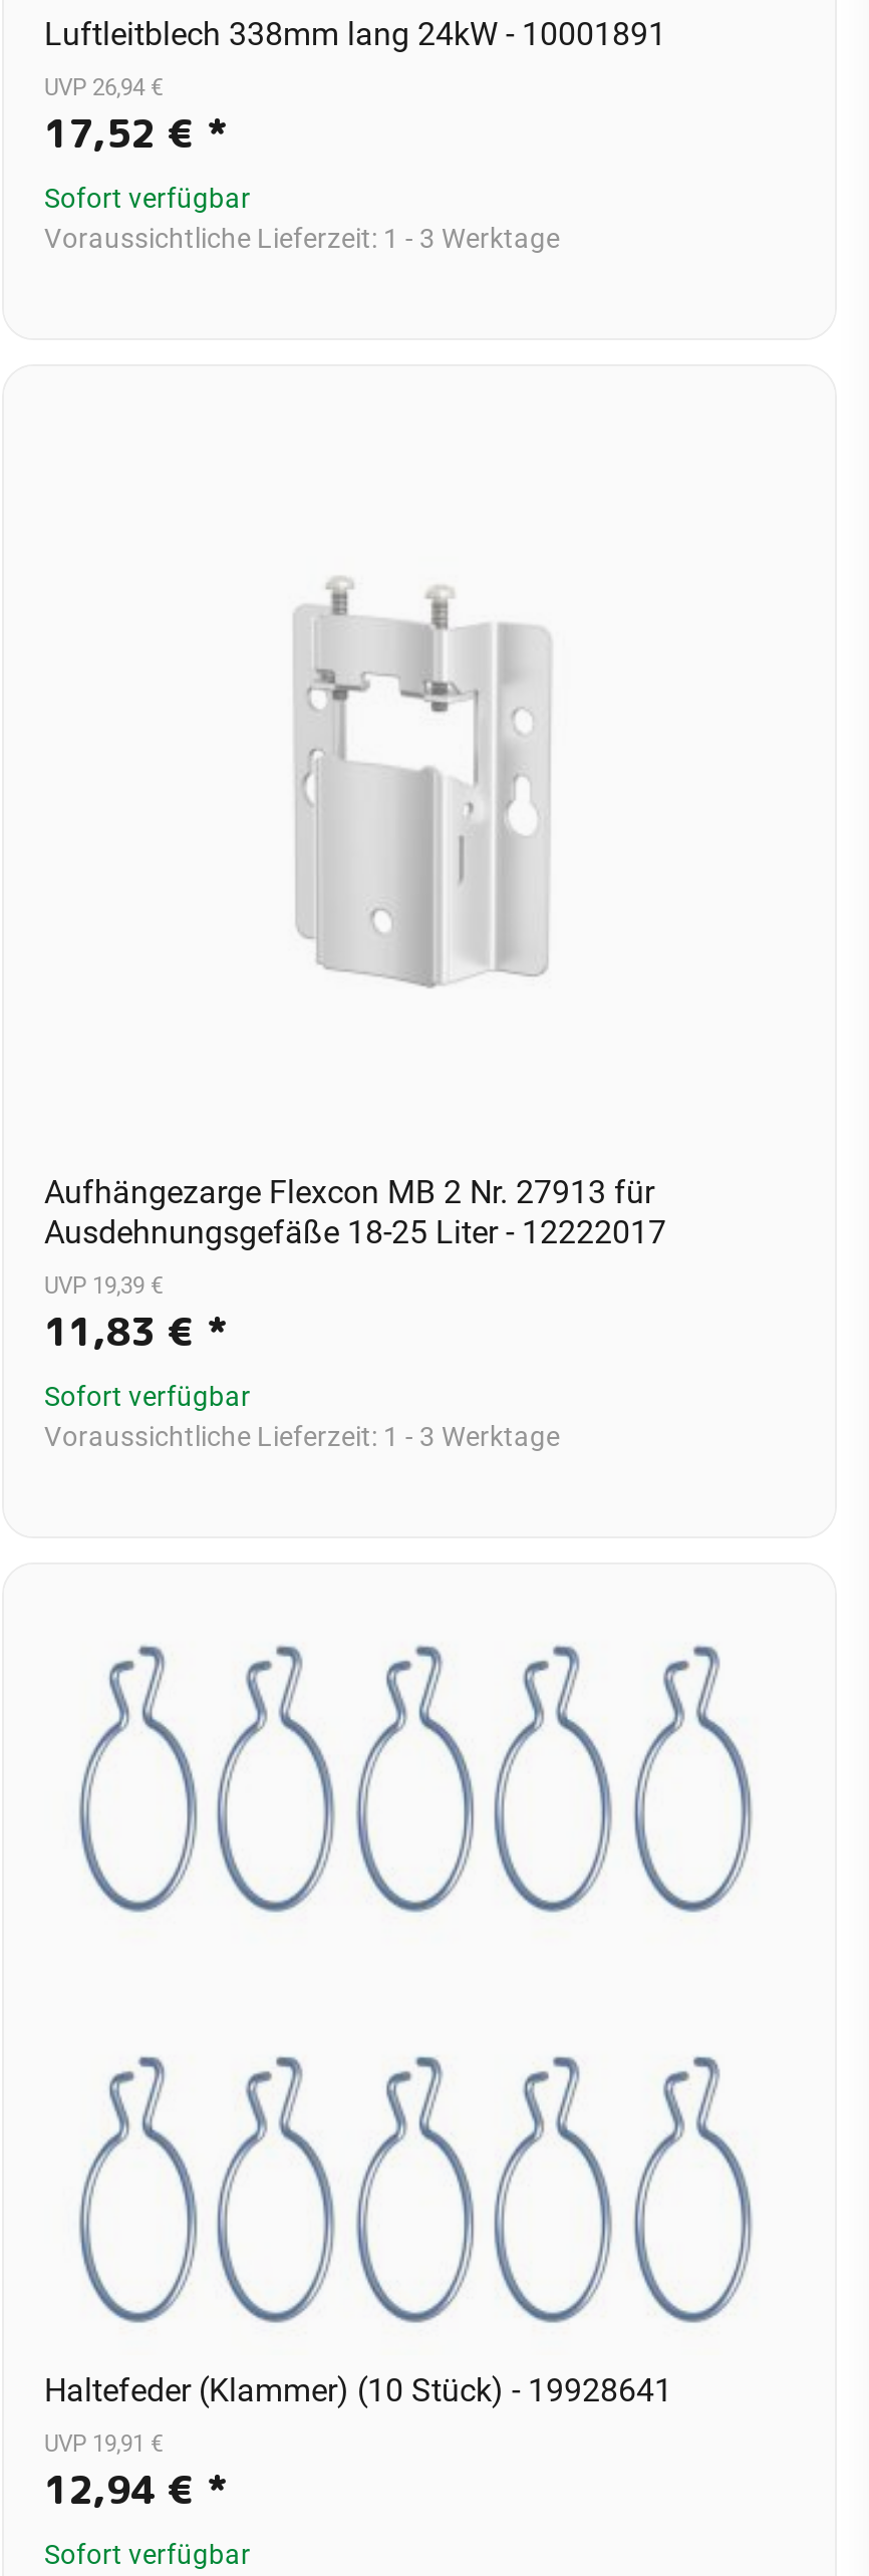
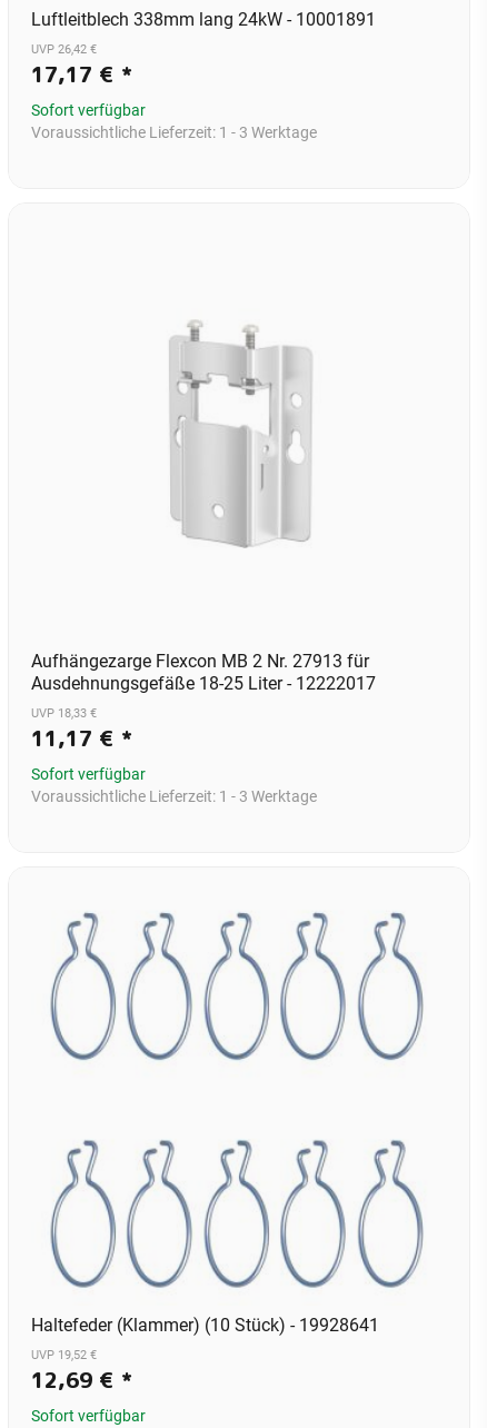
- UVP 26,94 €
+ UVP 26,42 €

- 17,52 €*
+ 17,17 €*

- UVP 19,39 €
+ UVP 18,33 €

- 11,83 €*
+ 11,17 €*

- UVP 19,91 €
+ UVP 19,52 €

- 12,94 €*
+ 12,69 €*
